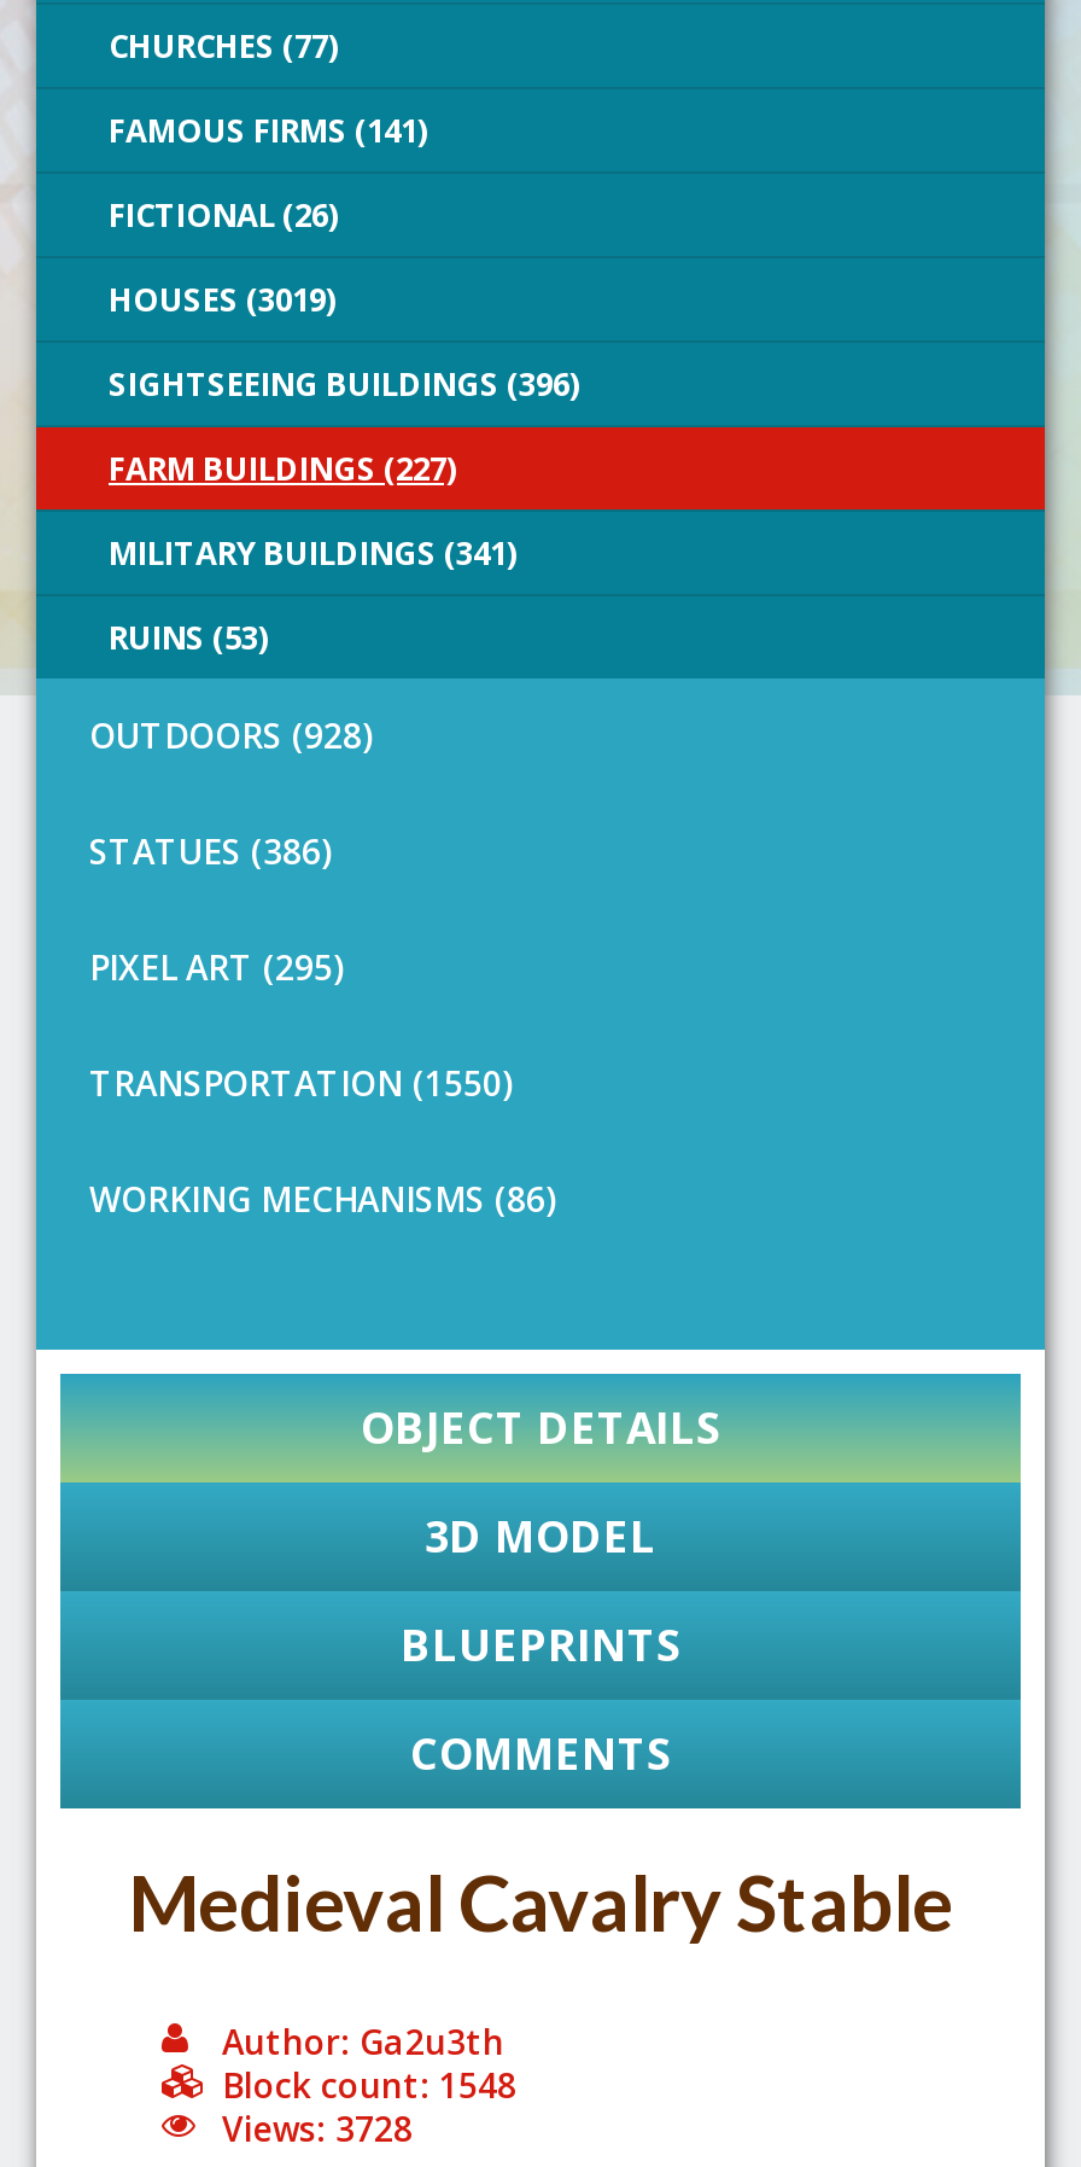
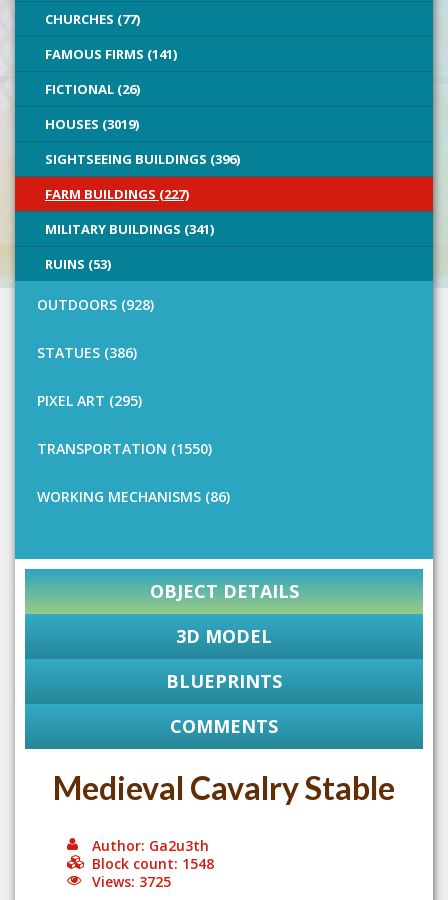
- Views: 3728
+ Views: 3725
